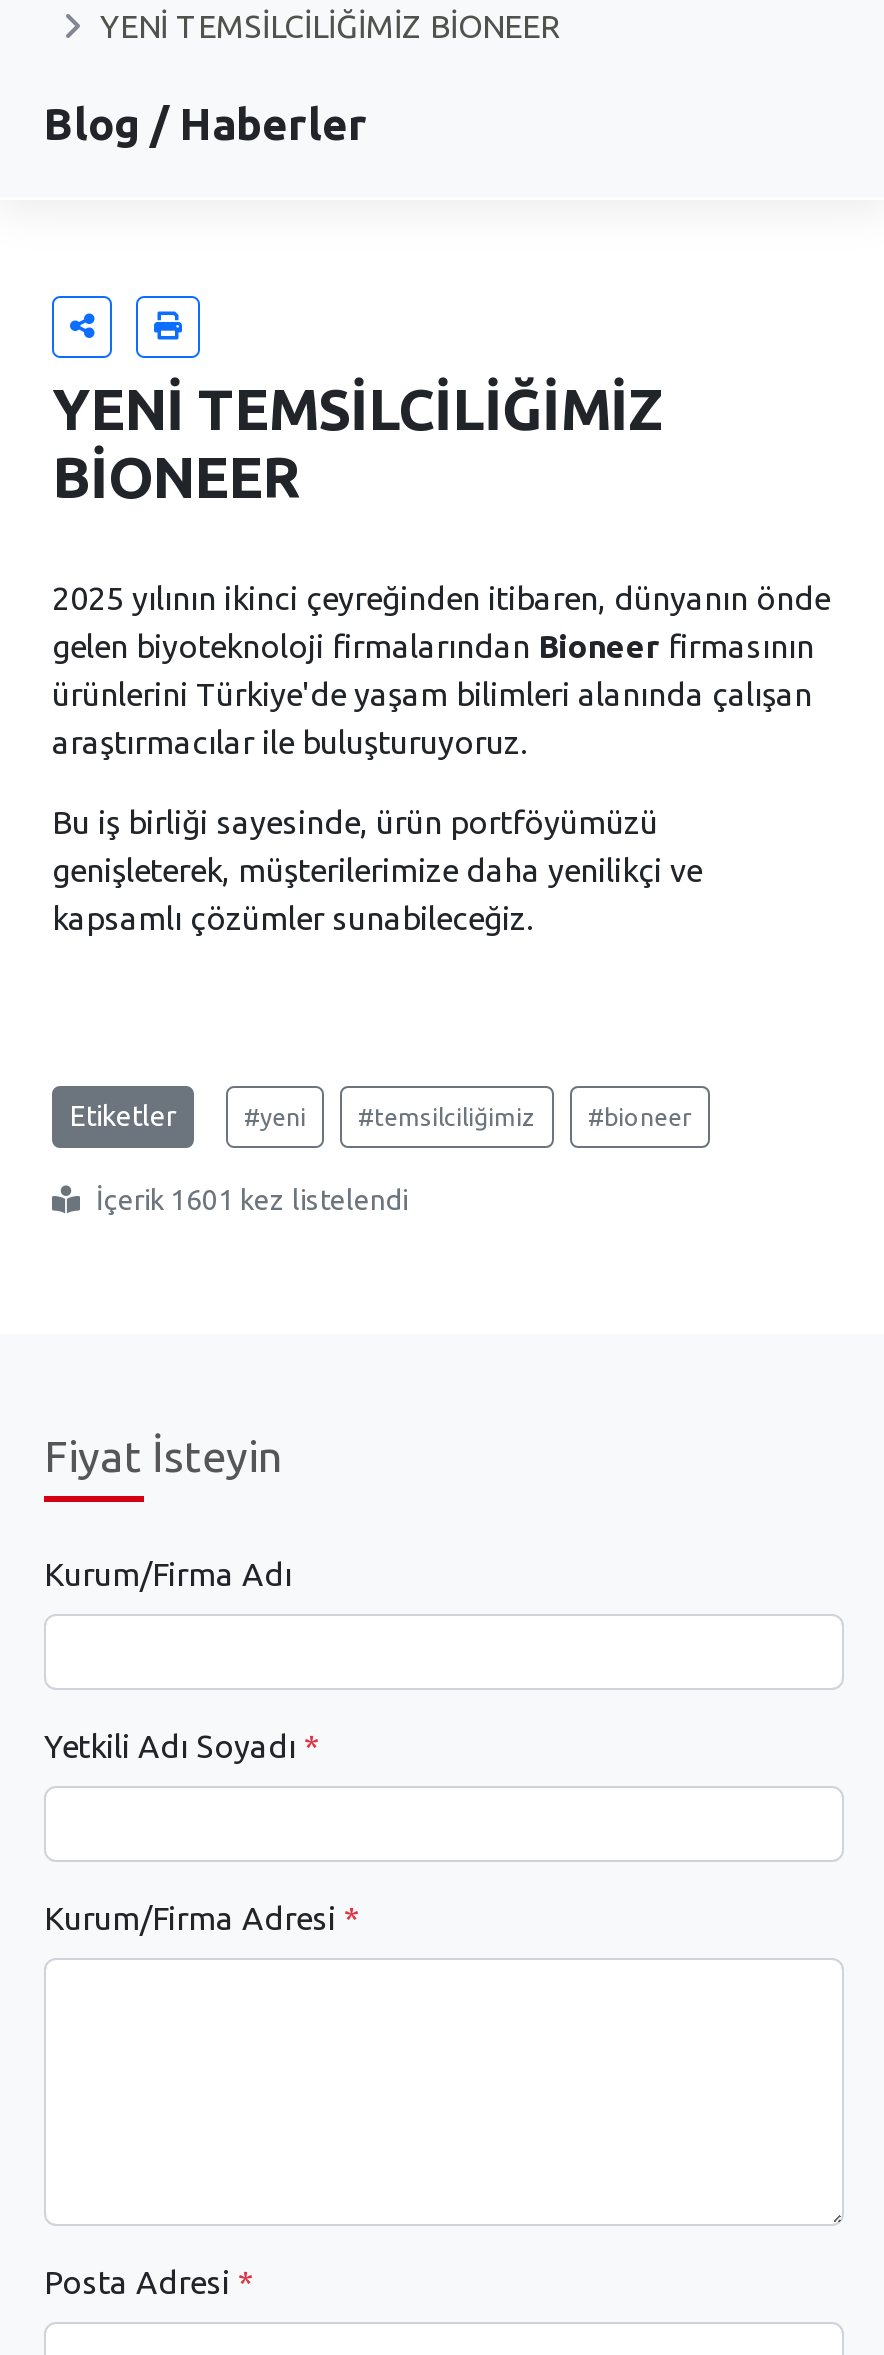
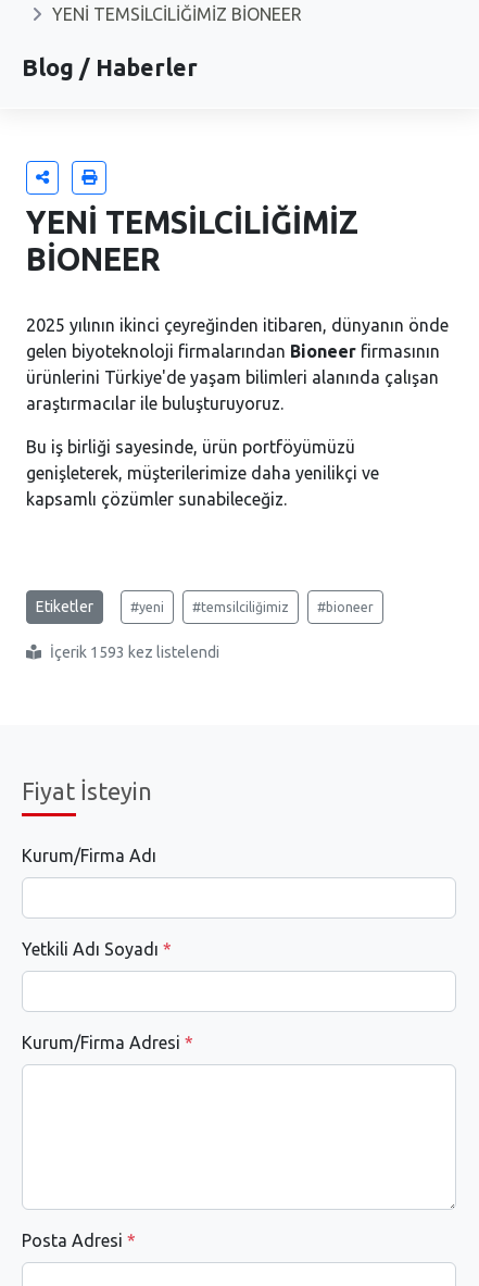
- İçerik 1601 kez listelendi
+ İçerik 1593 kez listelendi
